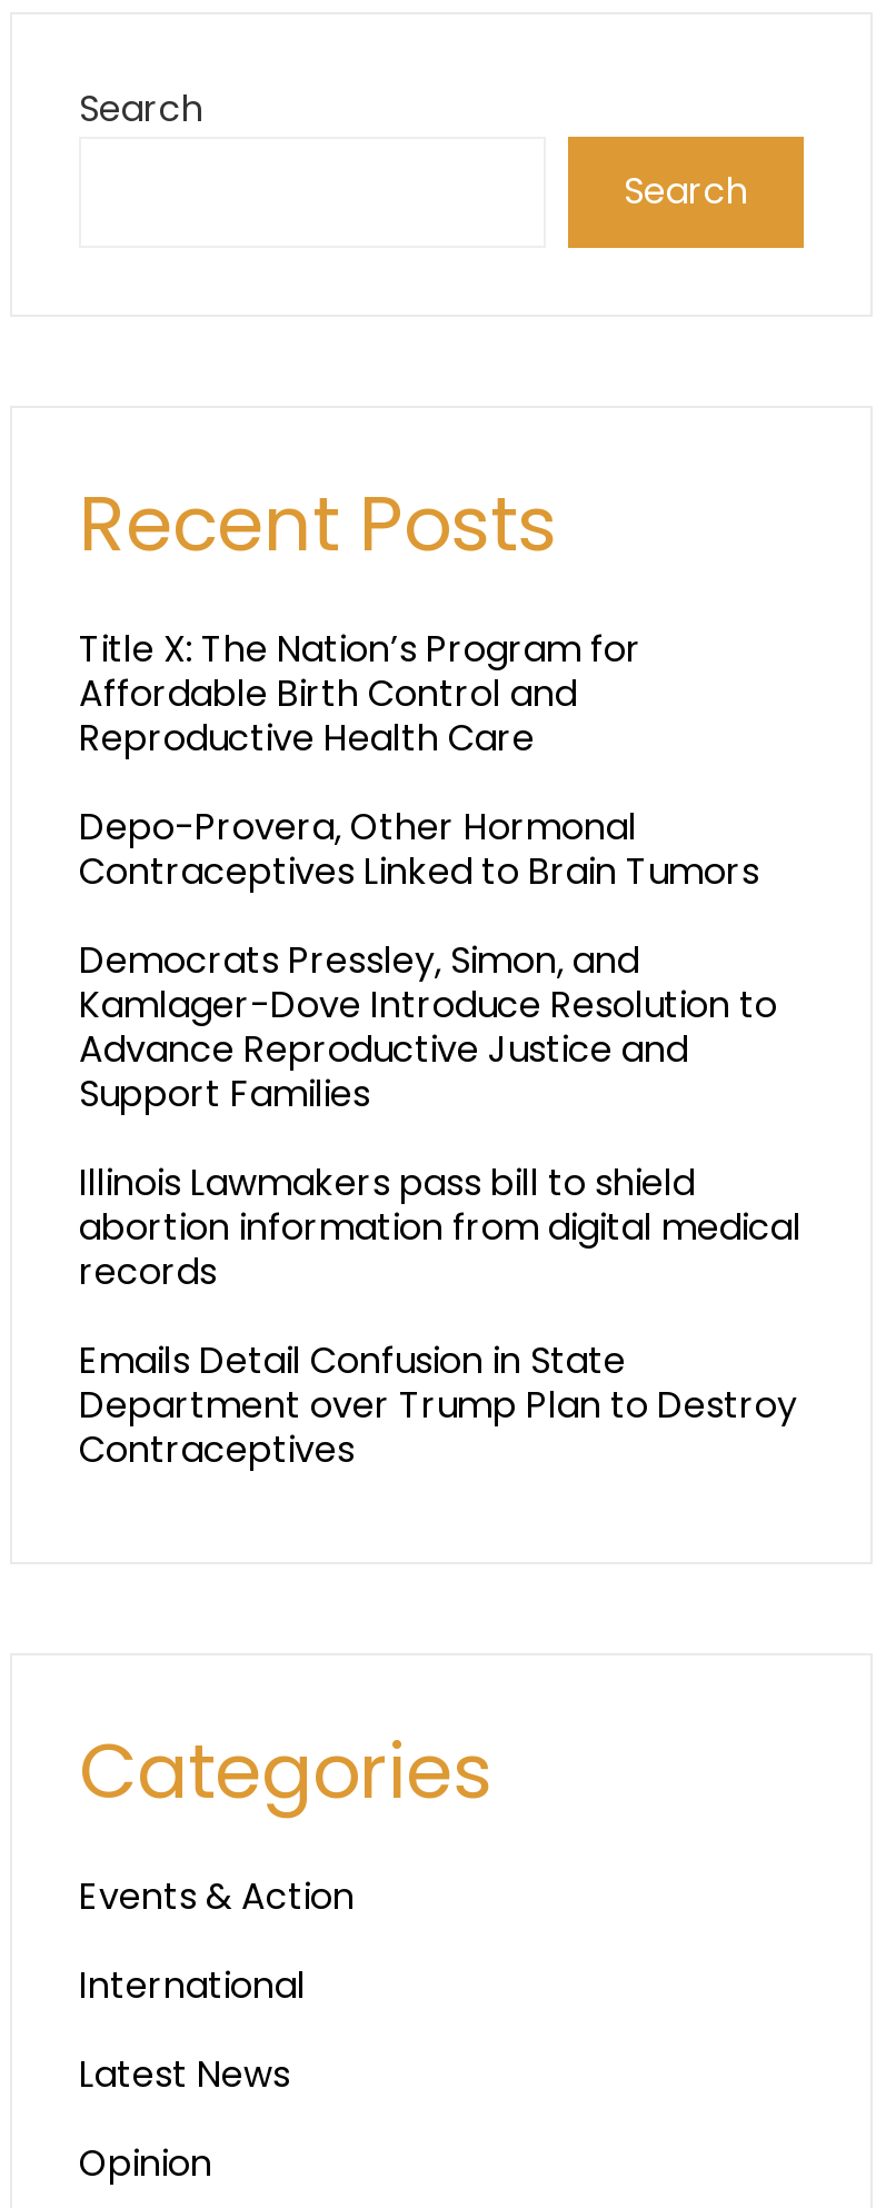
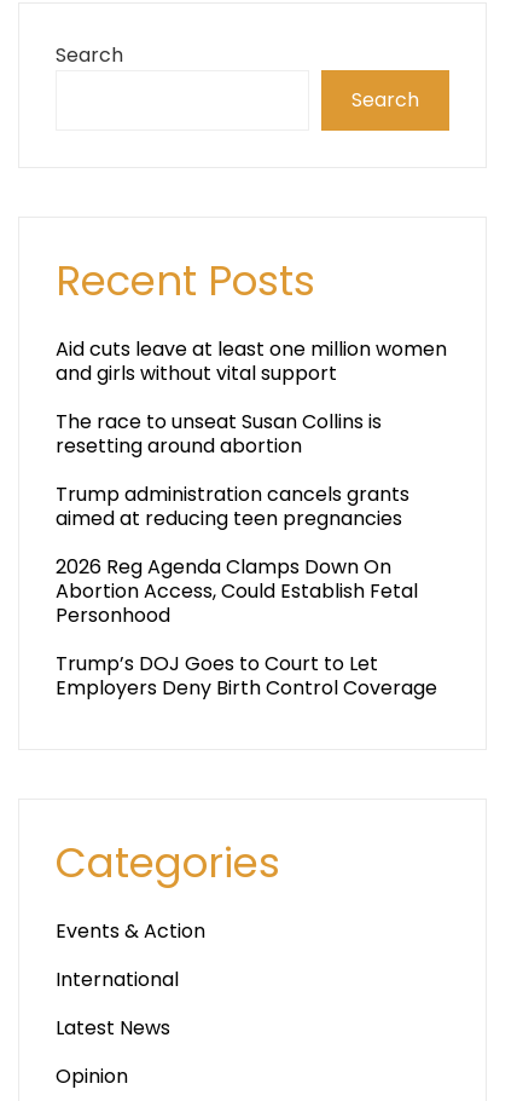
- Title X: The Nation’s Program for
- Affordable Birth Control and
- Reproductive Health Care
+ Aid cuts leave at least one million women
+ and girls without vital support

- Depo-Provera, Other Hormonal
- Contraceptives Linked to Brain Tumors
+ The race to unseat Susan Collins is
+ resetting around abortion

- Democrats Pressley, Simon, and
- Kamlager-Dove Introduce Resolution to
- Advance Reproductive Justice and
- Support Families
+ Trump administration cancels grants
+ aimed at reducing teen pregnancies

- Illinois Lawmakers pass bill to shield
- abortion information from digital medical
- records
+ 2026 Reg Agenda Clamps Down On
+ Abortion Access, Could Establish Fetal
+ Personhood

- Emails Detail Confusion in State
- Department over Trump Plan to Destroy
- Contraceptives
+ Trump’s DOJ Goes to Court to Let
+ Employers Deny Birth Control Coverage
